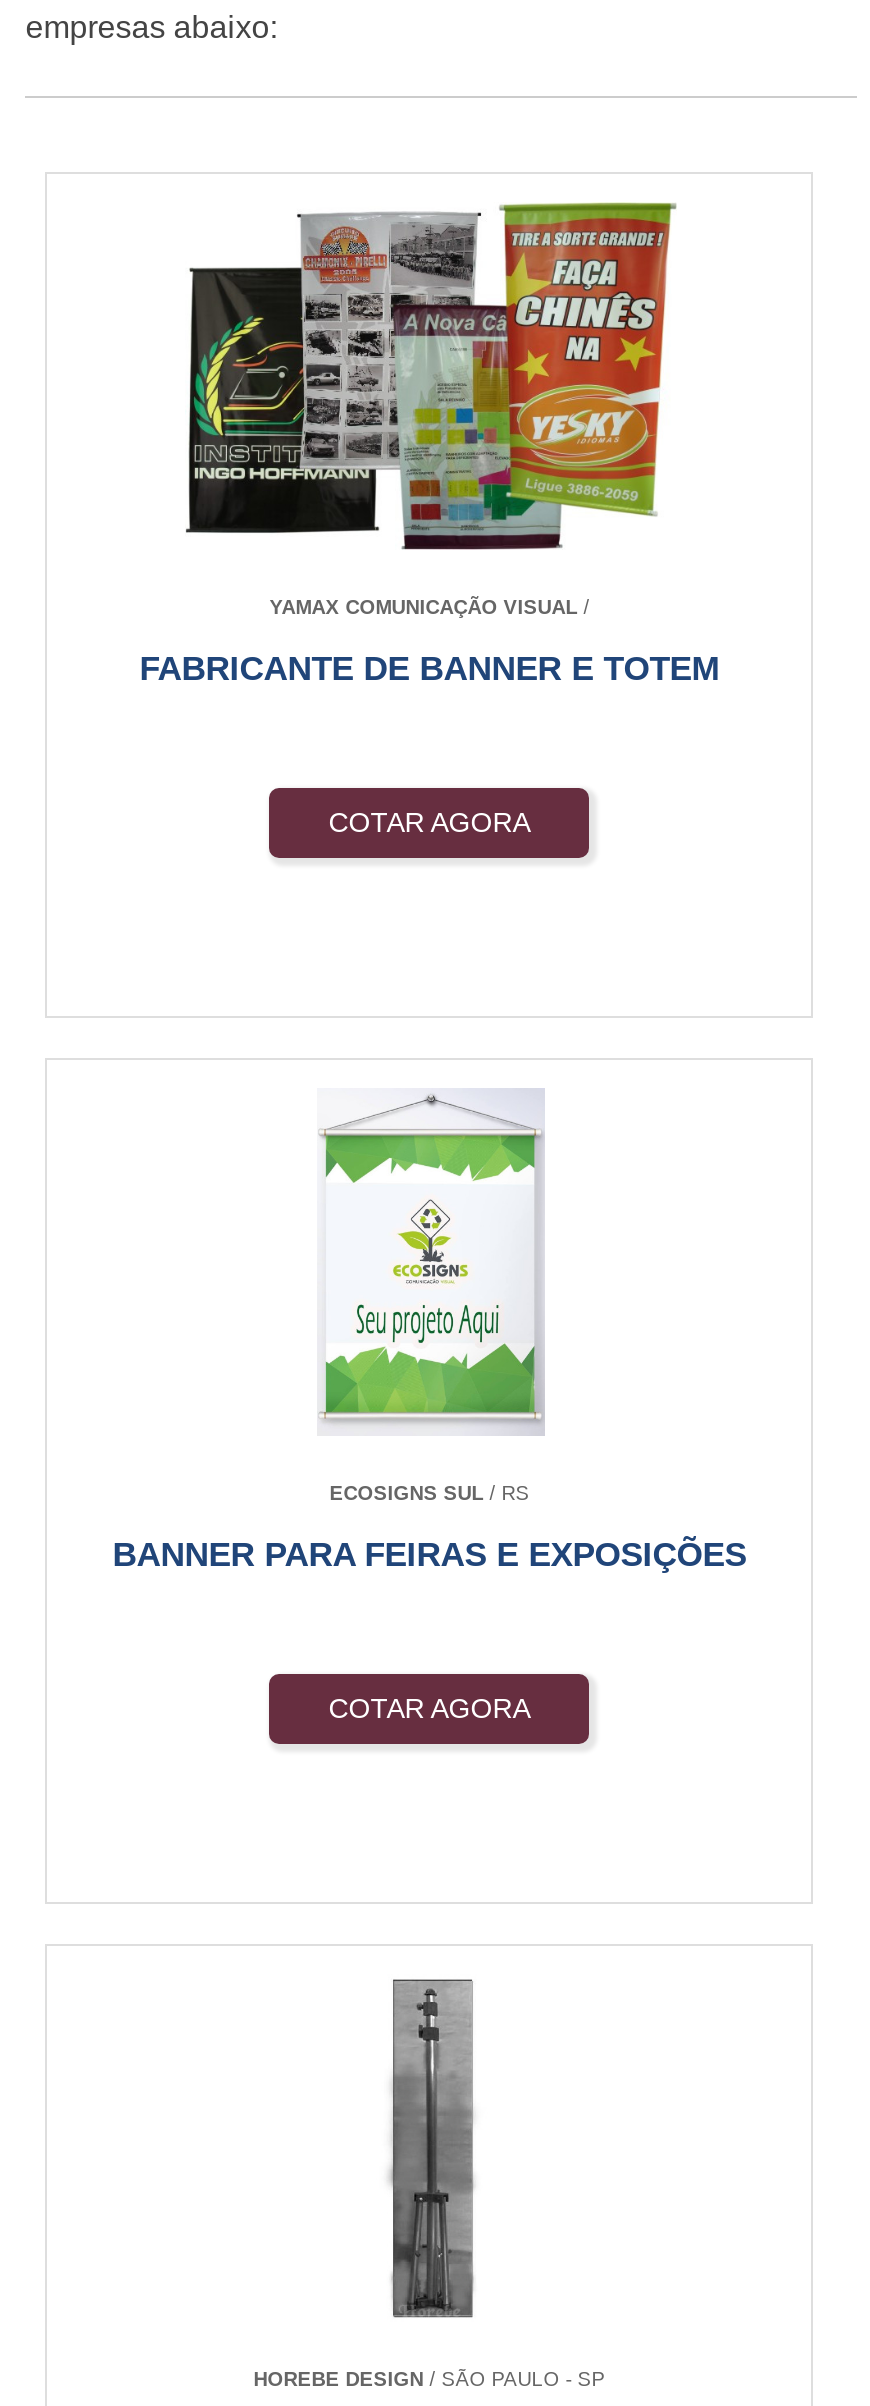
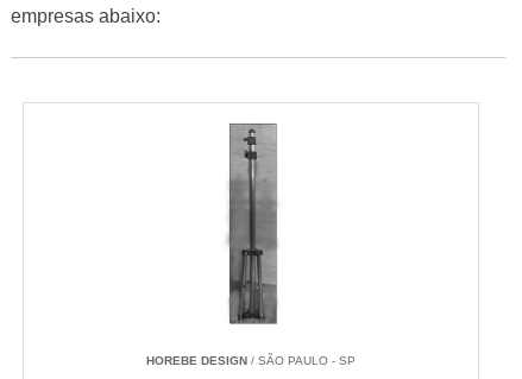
- [image]
- YAMAX COMUNICAÇÃO VISUAL /
- FABRICANTE DE BANNER E TOTEM

- COTAR AGORA

- [image]
- ECOSIGNS SUL / RS
- BANNER PARA FEIRAS E EXPOSIÇÕES

- COTAR AGORA
